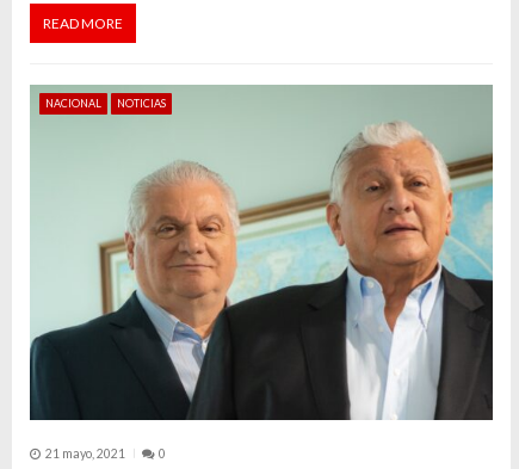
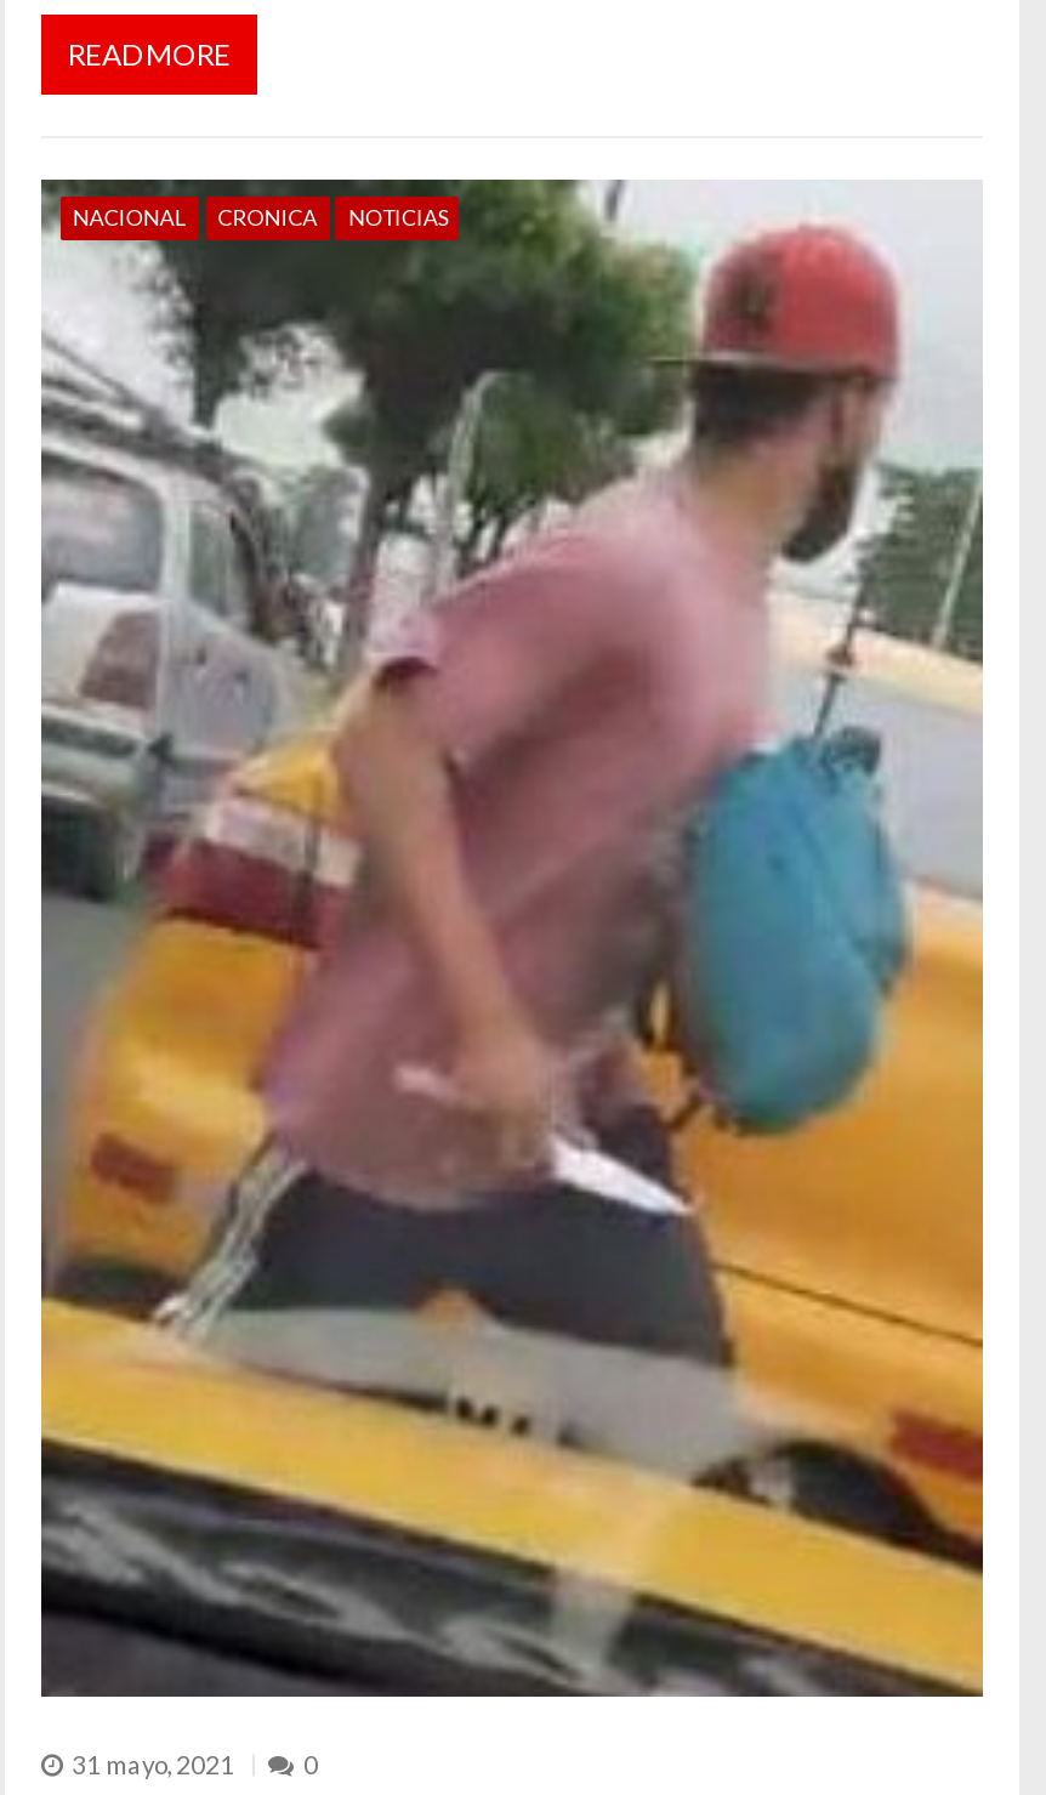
- [image]
- 21 mayo, 2021
+ [image]
+ 31 mayo, 2021

+ CRONICA
